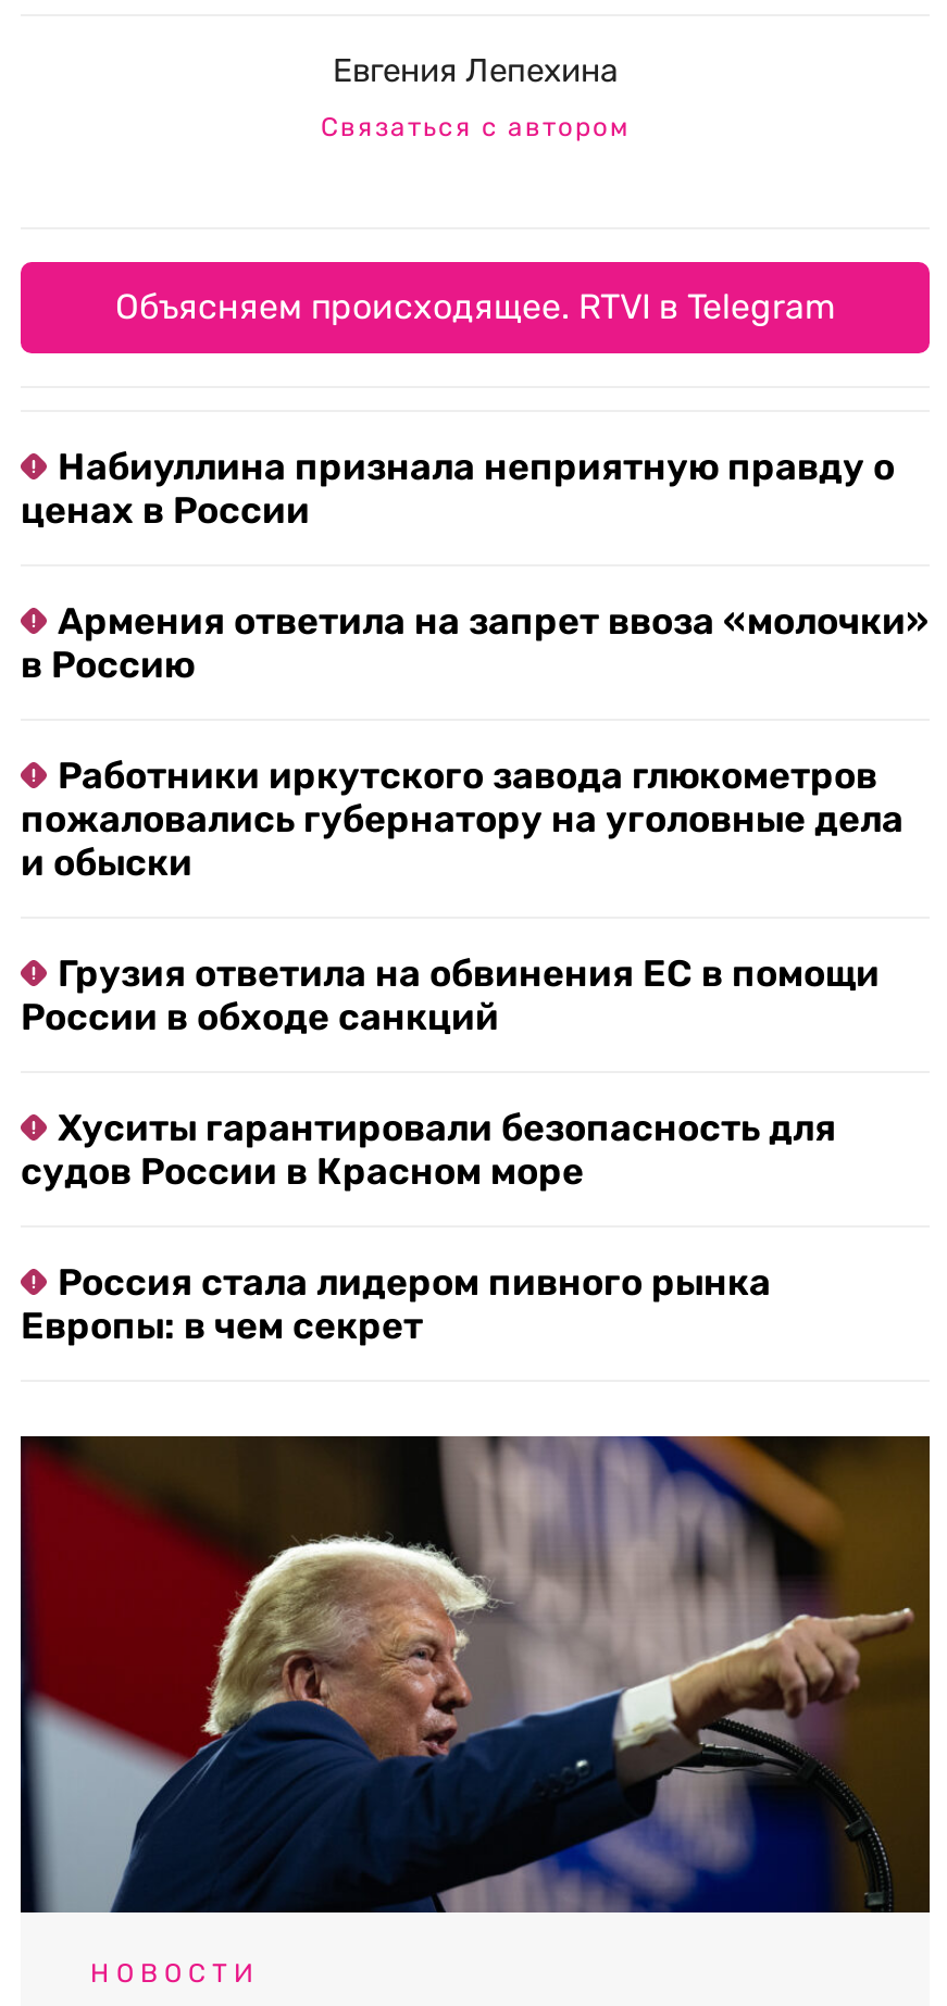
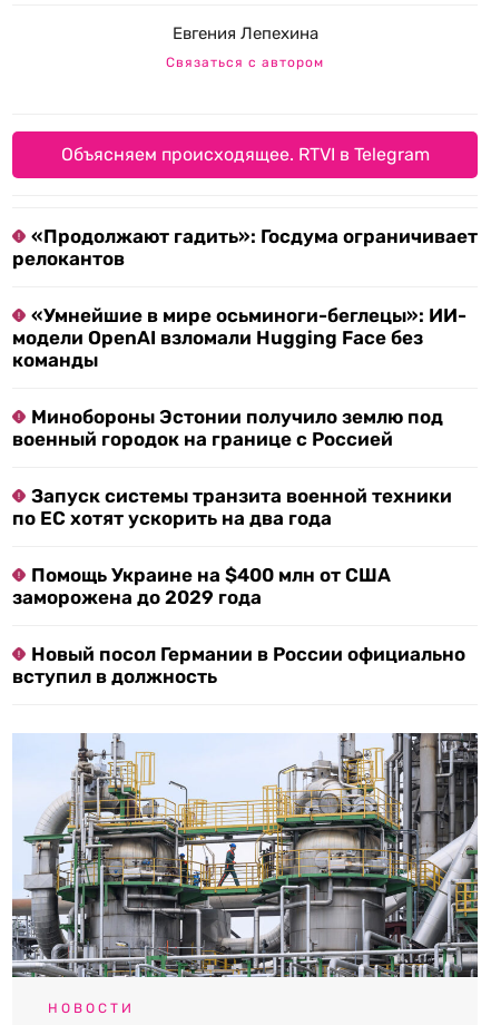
- Набиуллина признала неприятную правду о
- ценах в России
+ «Продолжают гадить»: Госдума ограничивает
+ релокантов

- Армения ответила на запрет ввоза «молочки»
- в Россию
+ «Умнейшие в мире осьминоги-беглецы»: ИИ-
+ модели OpenAI взломали Hugging Face без
+ команды

- Работники иркутского завода глюкометров
- пожаловались губернатору на уголовные дела
- и обыски
+ Минобороны Эстонии получило землю под
+ военный городок на границе с Россией

- Грузия ответила на обвинения ЕС в помощи
- России в обходе санкций
+ Запуск системы транзита военной техники
+ по ЕС хотят ускорить на два года

- Хуситы гарантировали безопасность для
- судов России в Красном море
+ Помощь Украине на $400 млн от США
+ заморожена до 2029 года

- Россия стала лидером пивного рынка
- Европы: в чем секрет
+ Новый посол Германии в России официально
+ вступил в должность

- [image]
+ [image]
